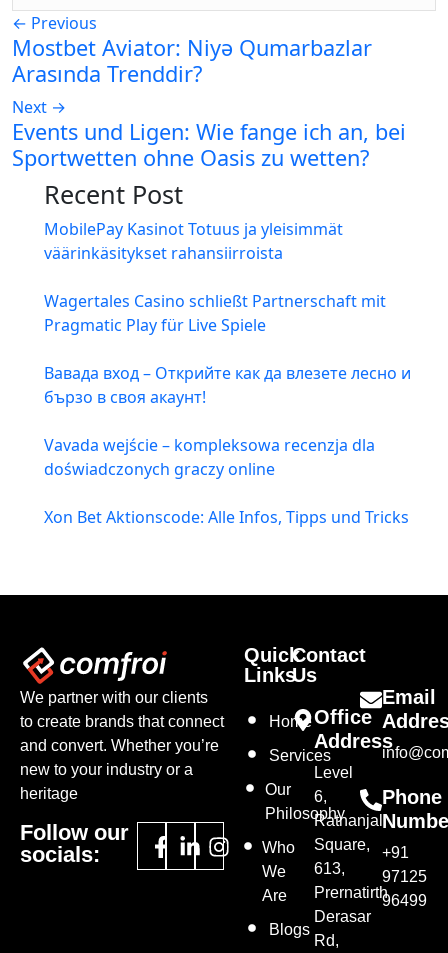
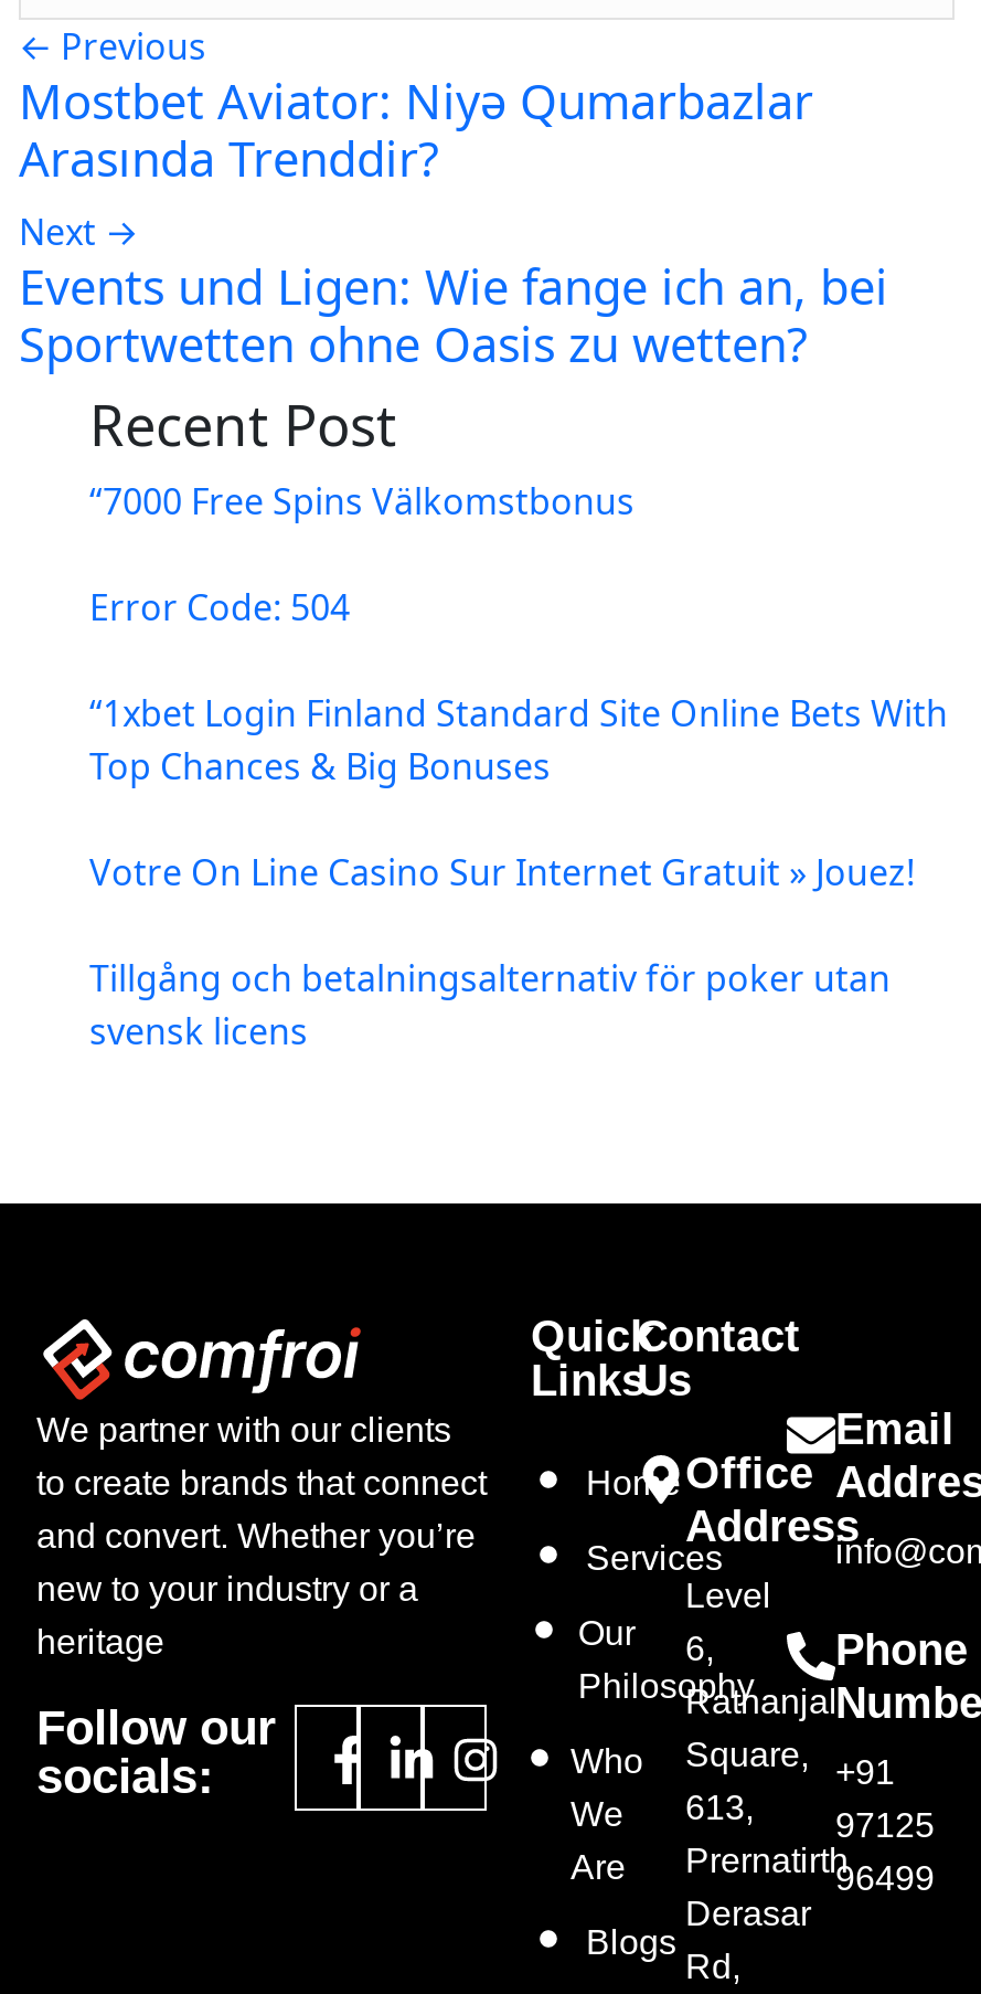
- MobilePay Kasinot Totuus ja yleisimmät
- väärinkäsitykset rahansiirroista
+ “7000 Free Spins Välkomstbonus

- Wagertales Casino schließt Partnerschaft mit
- Pragmatic Play für Live Spiele
+ Error Code: 504

- Вавада вход – Открийте как да влезете лесно и
- бързо в своя акаунт!
+ “1xbet Login Finland Standard Site Online Bets With
+ Top Chances & Big Bonuses

- Vavada wejście – kompleksowa recenzja dla
- doświadczonych graczy online
+ Votre On Line Casino Sur Internet Gratuit » Jouez!

- Xon Bet Aktionscode: Alle Infos, Tipps und Tricks
+ Tillgång och betalningsalternativ för poker utan
+ svensk licens
